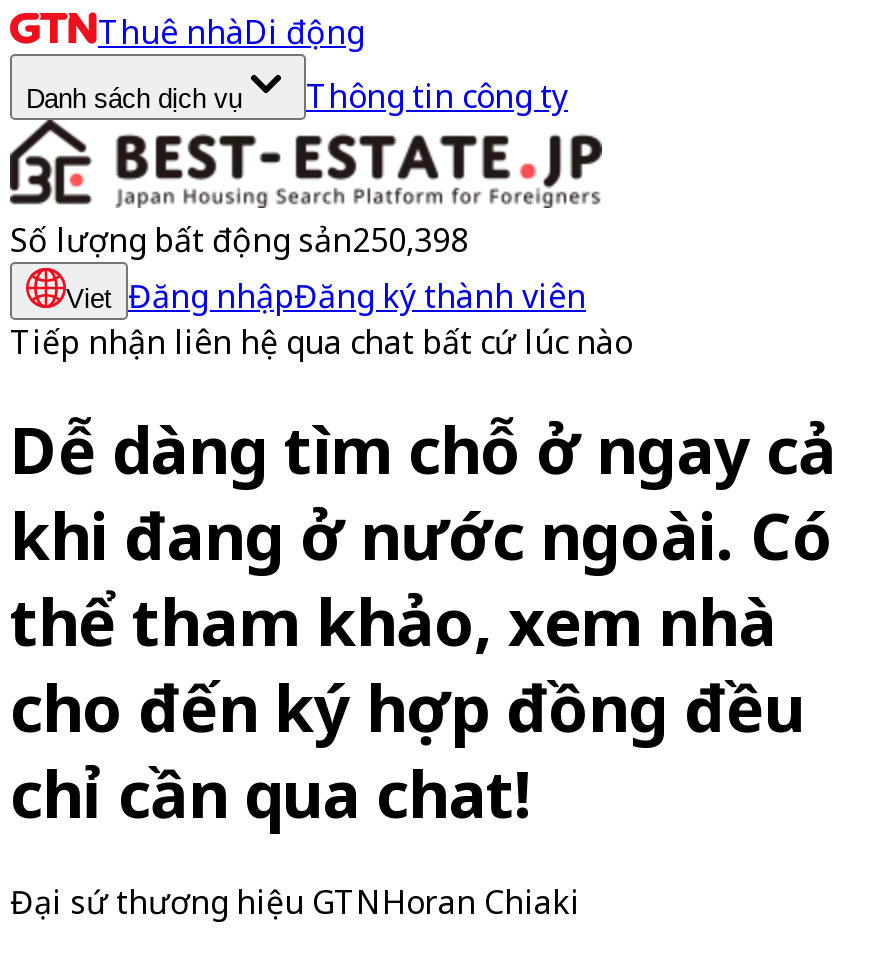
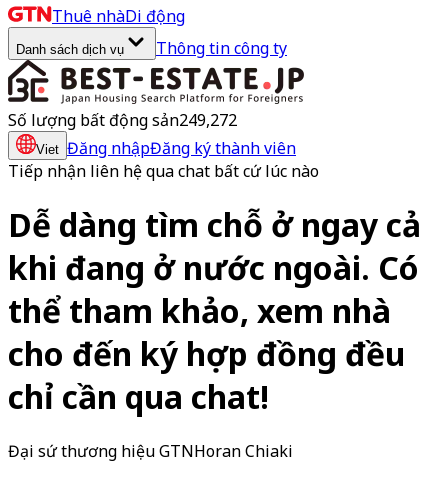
- Số lượng bất động sản250,398
+ Số lượng bất động sản249,272
